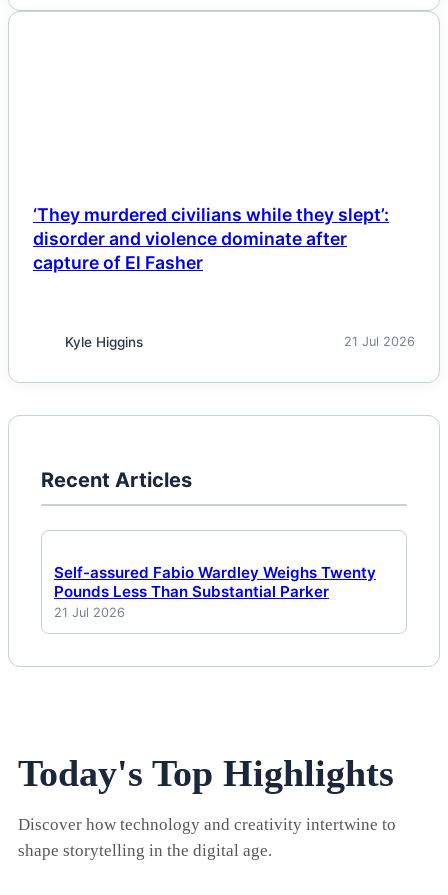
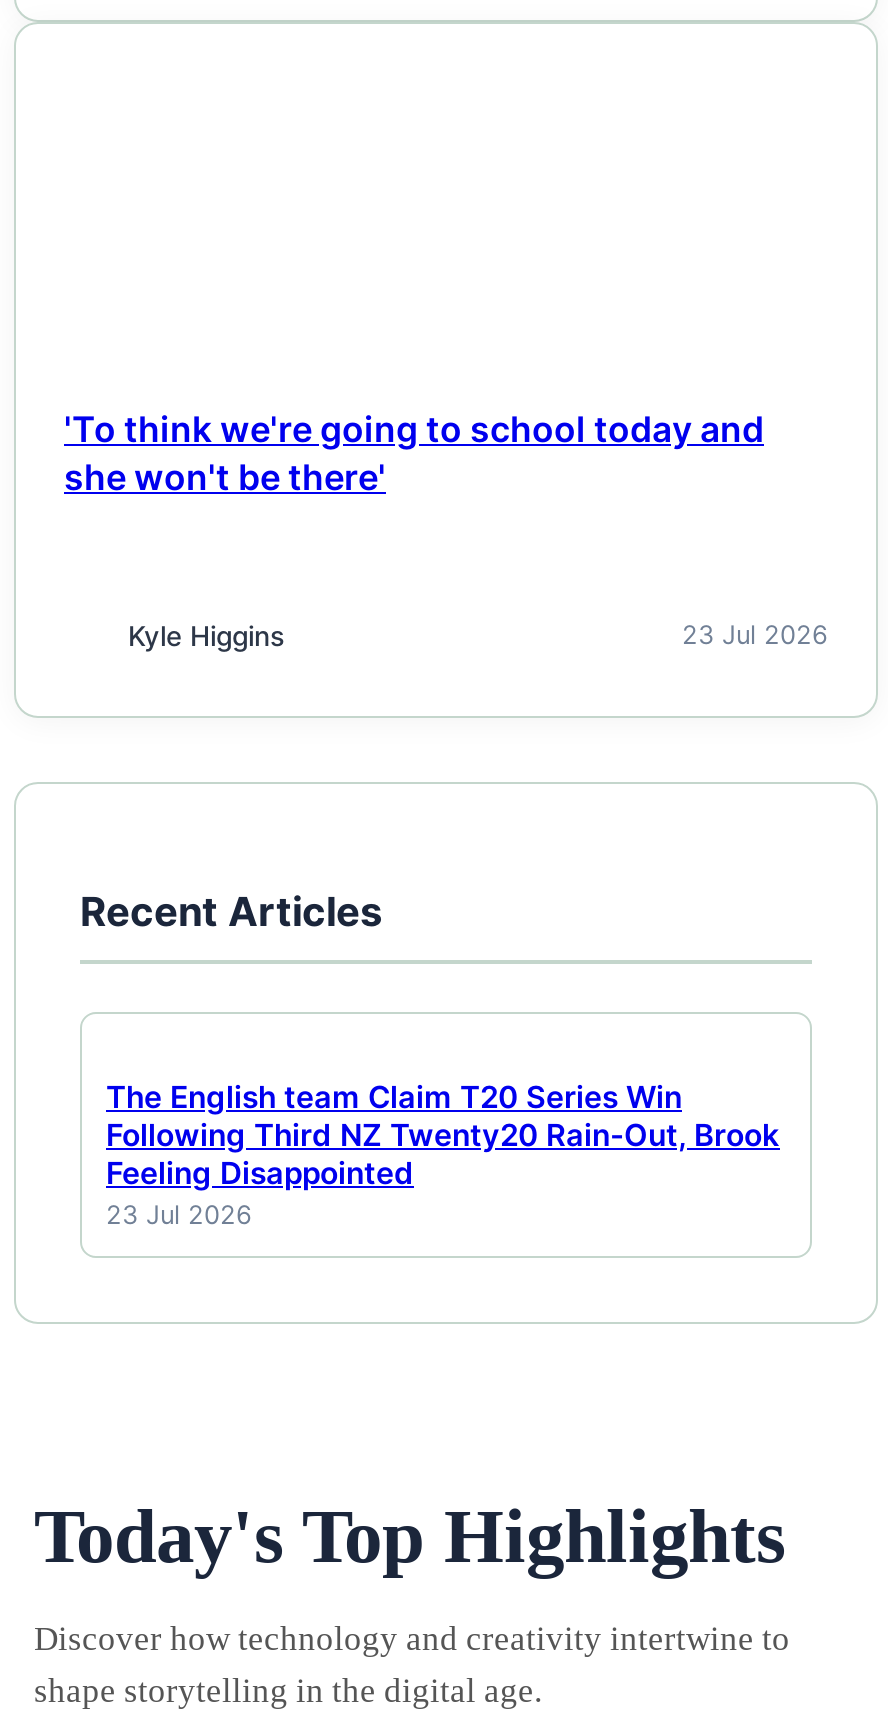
- ‘They murdered civilians while they slept’:
- disorder and violence dominate after
- capture of El Fasher
+ 'To think we're going to school today and
+ she won't be there'

moved up: Kyle Higgins

- 21 Jul 2026
+ 23 Jul 2026

moved up: Recent Articles

- Self-assured Fabio Wardley Weighs Twenty
- Pounds Less Than Substantial Parker
- 21 Jul 2026
+ The English team Claim T20 Series Win
+ Following Third NZ Twenty20 Rain-Out, Brook
+ Feeling Disappointed
+ 23 Jul 2026
